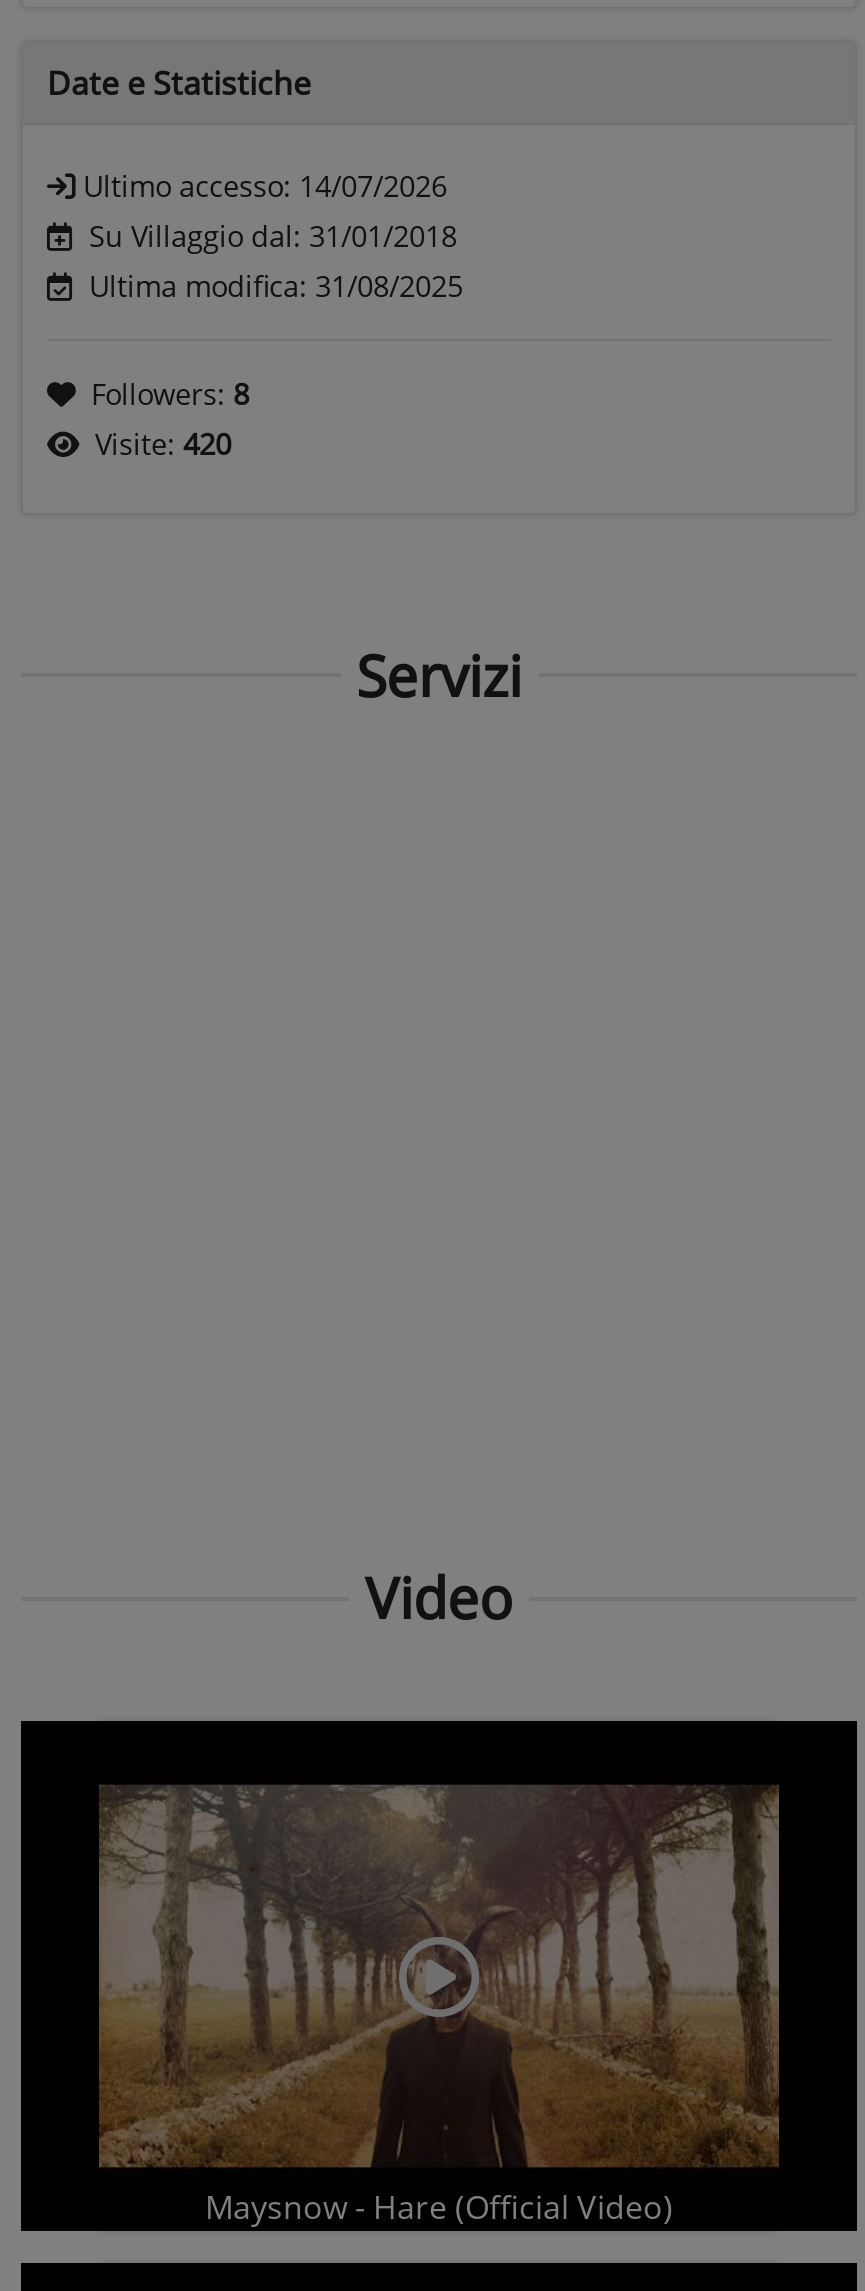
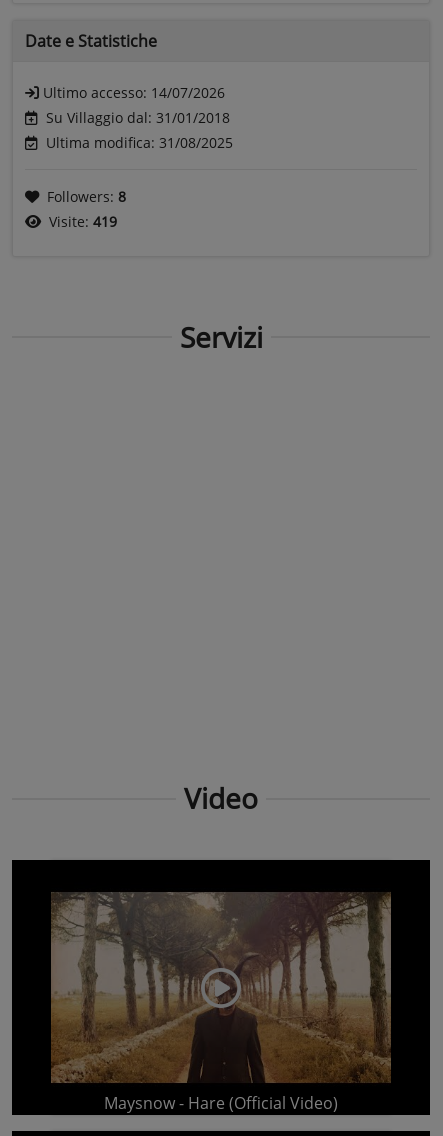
- Visite: 420
+ Visite: 419
